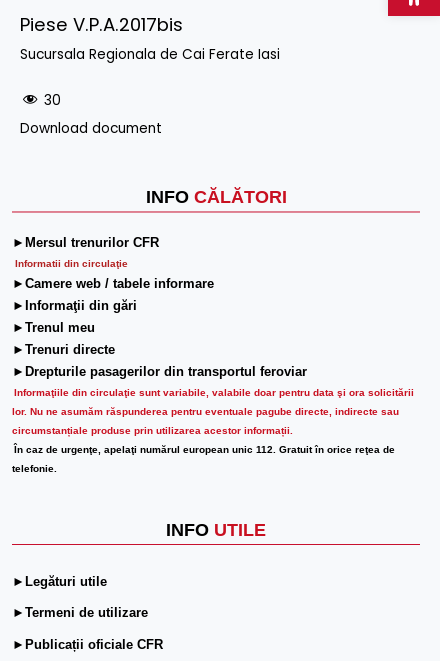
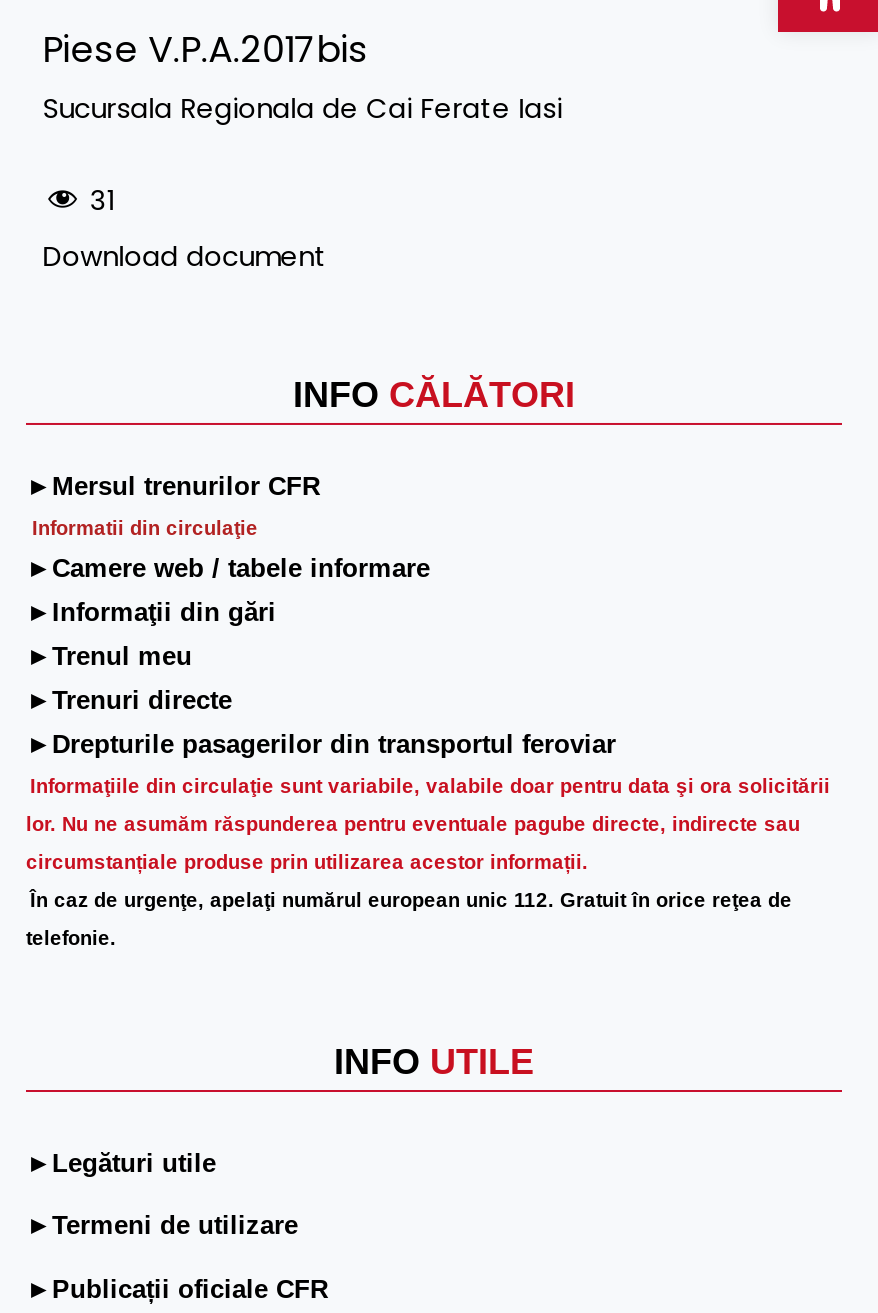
- 30
+ 31
